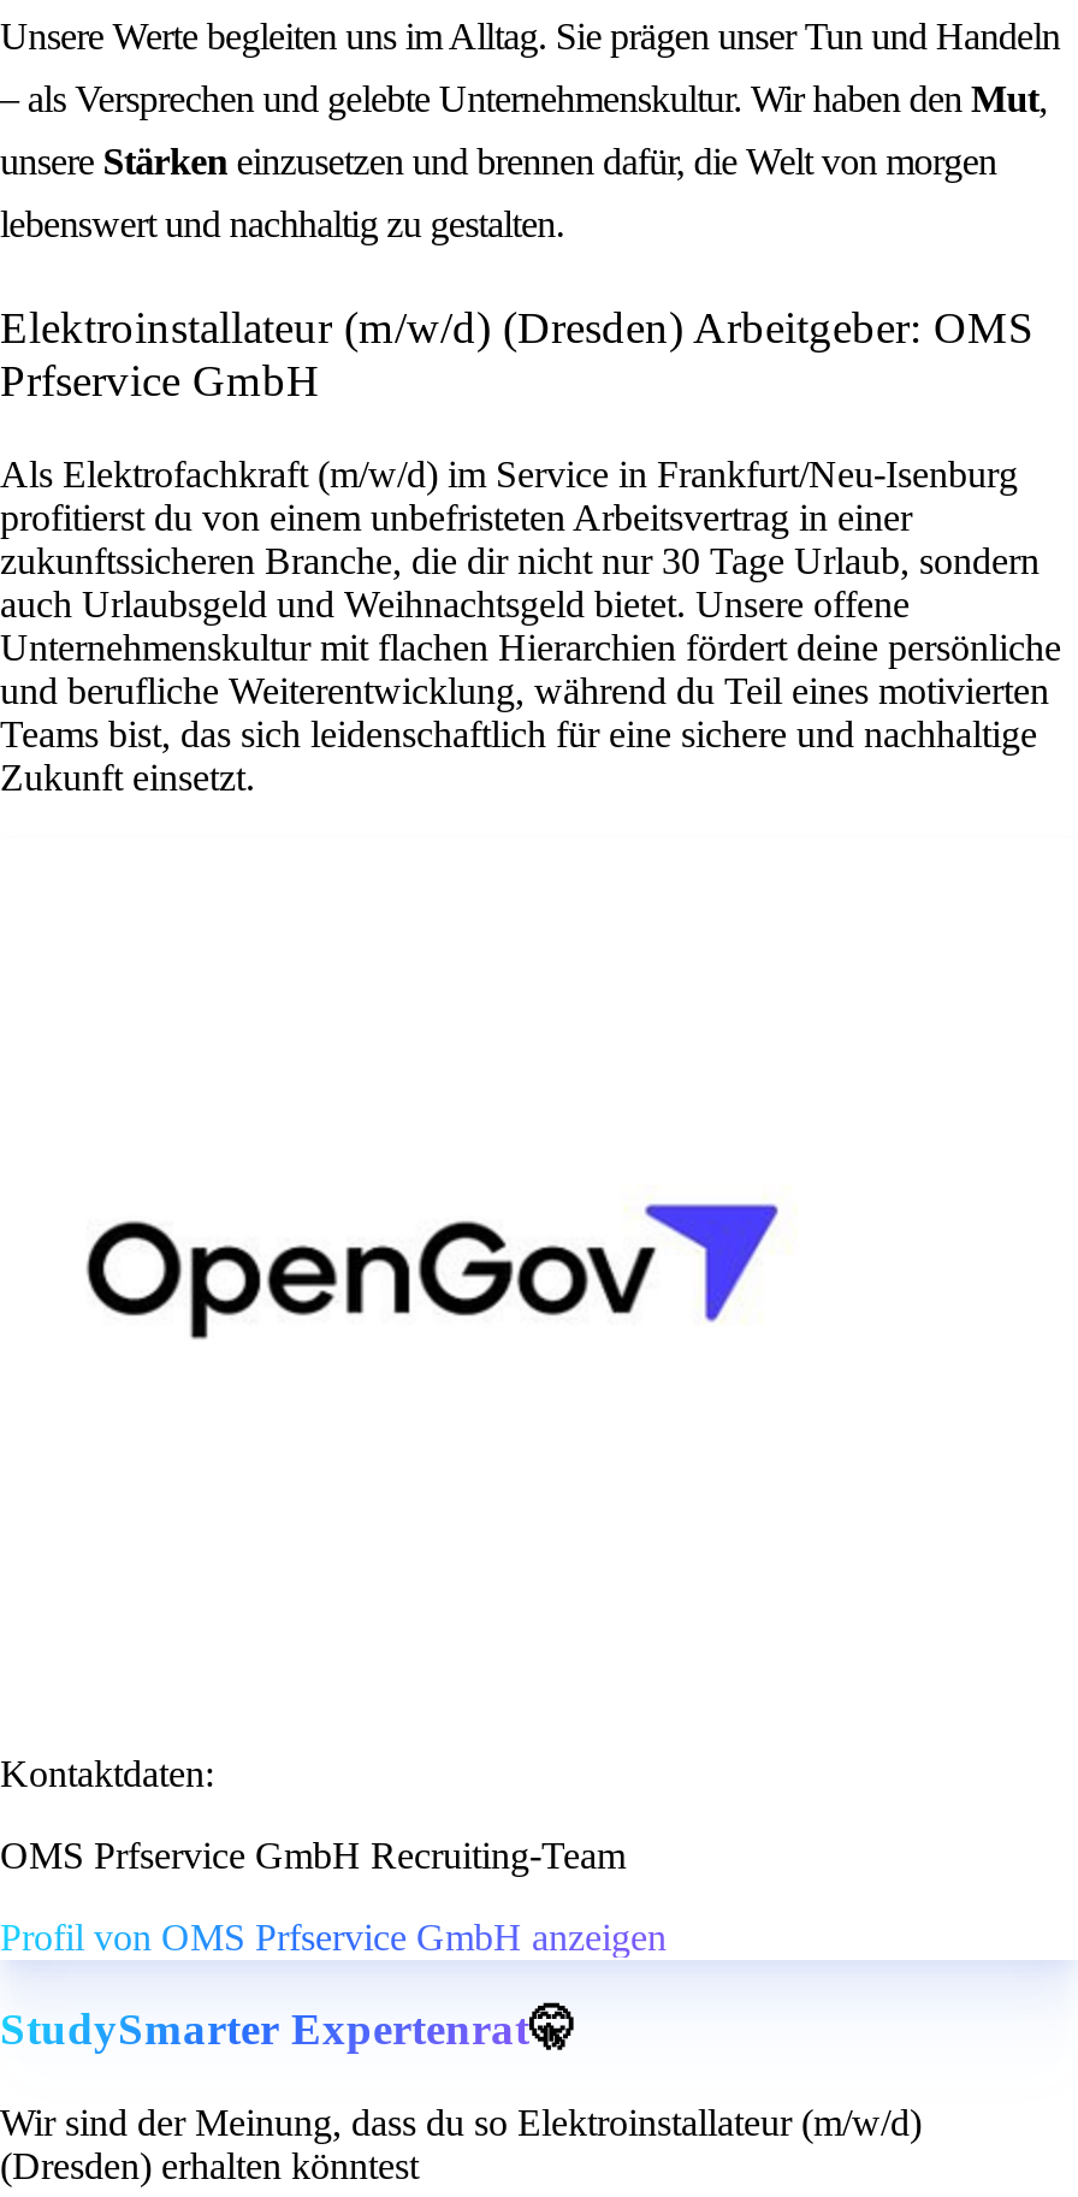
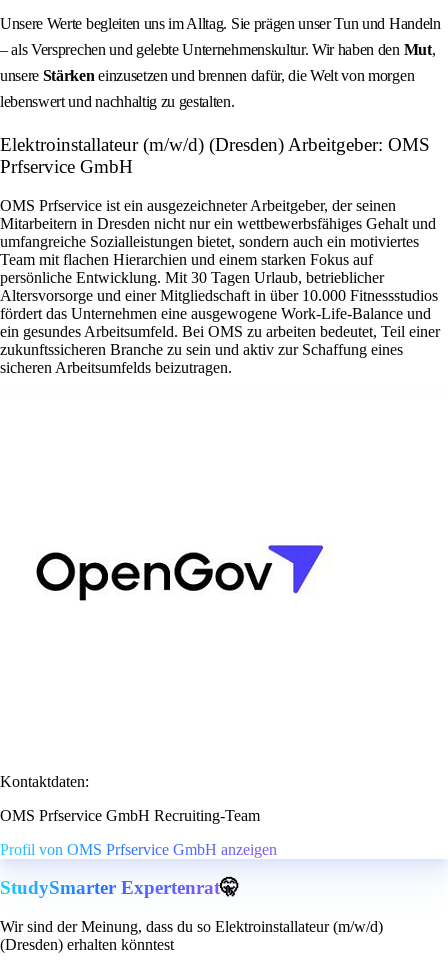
- Als Elektrofachkraft (m/w/d) im Service in Frankfurt/Neu-Isenburg
- profitierst du von einem unbefristeten Arbeitsvertrag in einer
- zukunftssicheren Branche, die dir nicht nur 30 Tage Urlaub, sondern
- auch Urlaubsgeld und Weihnachtsgeld bietet. Unsere offene
- Unternehmenskultur mit flachen Hierarchien fördert deine persönliche
- und berufliche Weiterentwicklung, während du Teil eines motivierten
- Teams bist, das sich leidenschaftlich für eine sichere und nachhaltige
- Zukunft einsetzt.
+ OMS Prfservice ist ein ausgezeichneter Arbeitgeber, der seinen
+ Mitarbeitern in Dresden nicht nur ein wettbewerbsfähiges Gehalt und
+ umfangreiche Sozialleistungen bietet, sondern auch ein motiviertes
+ Team mit flachen Hierarchien und einem starken Fokus auf
+ persönliche Entwicklung. Mit 30 Tagen Urlaub, betrieblicher
+ Altersvorsorge und einer Mitgliedschaft in über 10.000 Fitnessstudios
+ fördert das Unternehmen eine ausgewogene Work-Life-Balance und
+ ein gesundes Arbeitsumfeld. Bei OMS zu arbeiten bedeutet, Teil einer
+ zukunftssicheren Branche zu sein und aktiv zur Schaffung eines
+ sicheren Arbeitsumfelds beizutragen.
